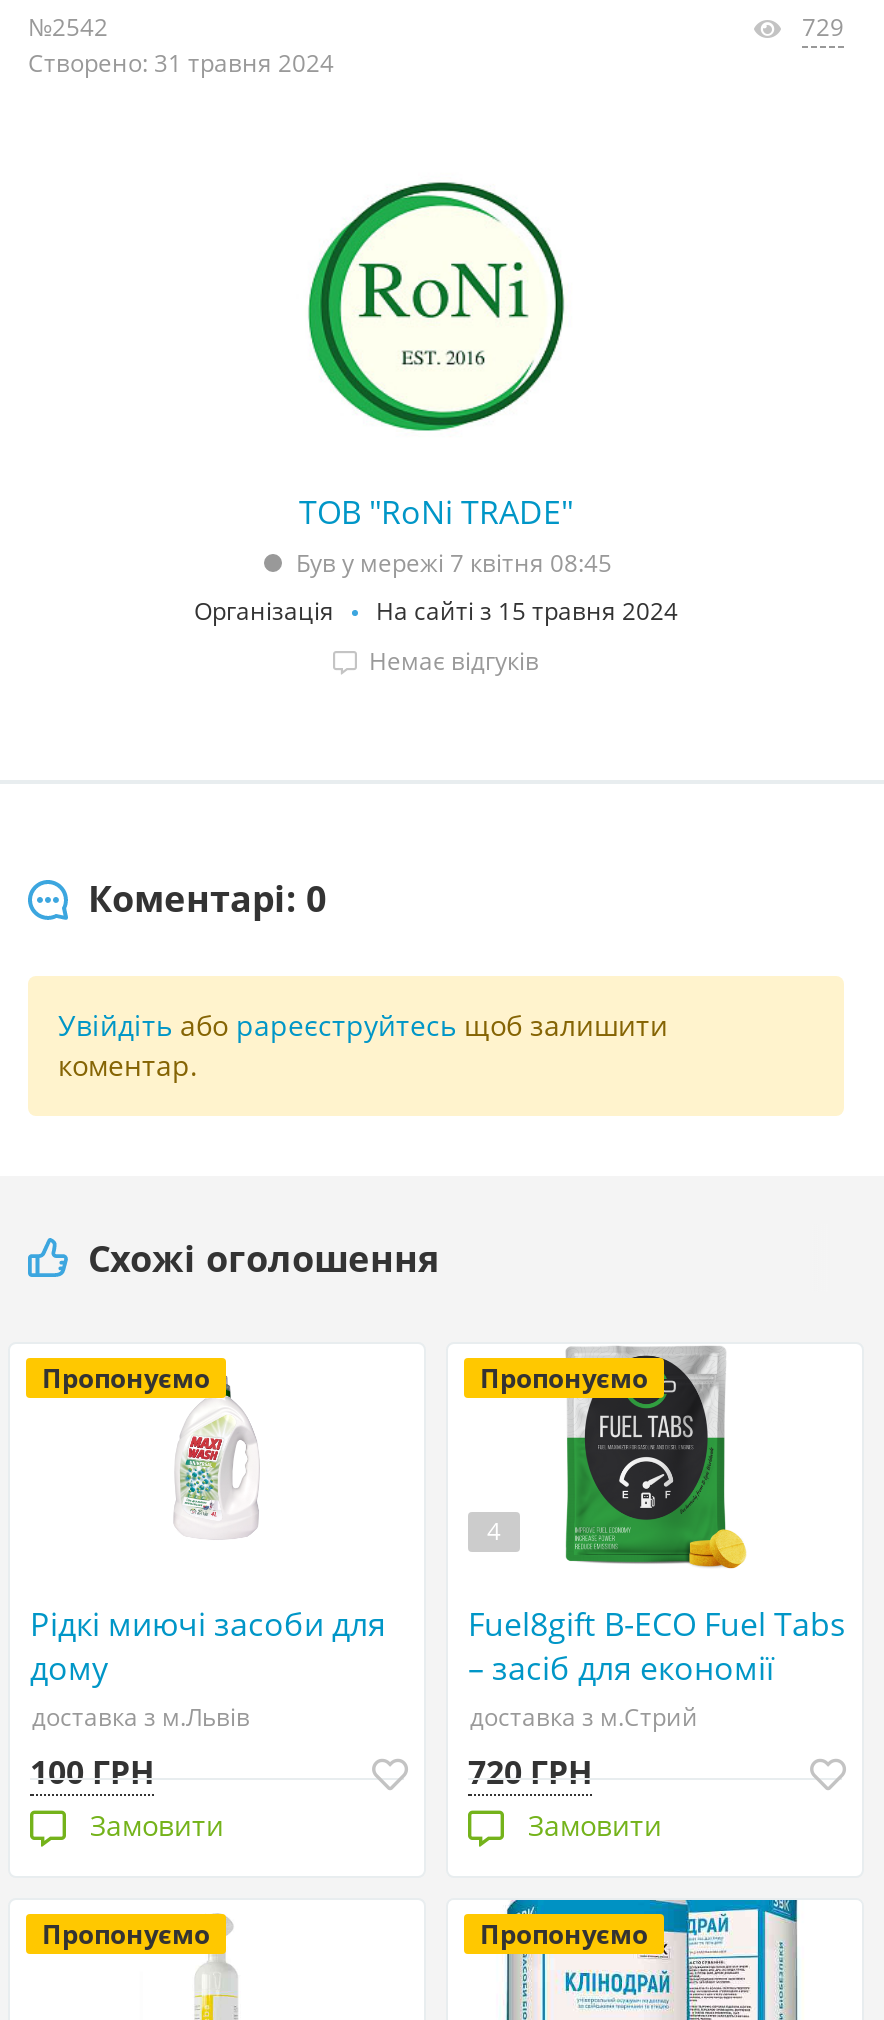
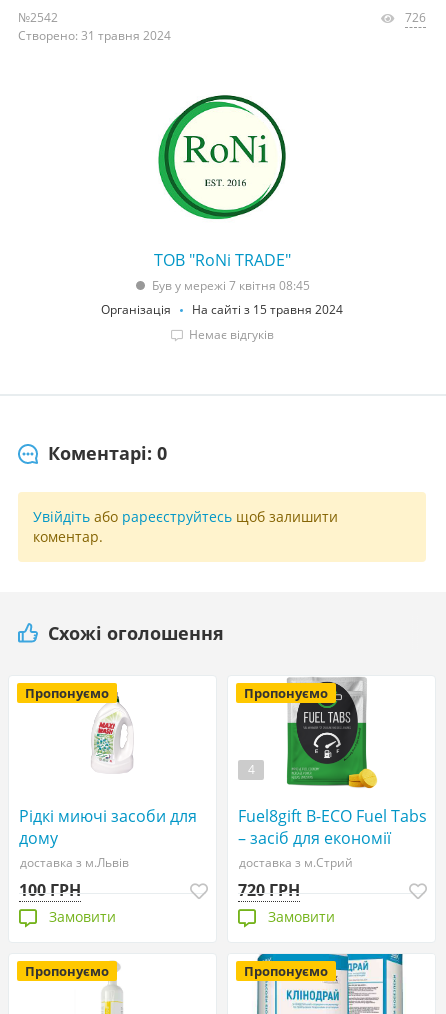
- 729
+ 726
